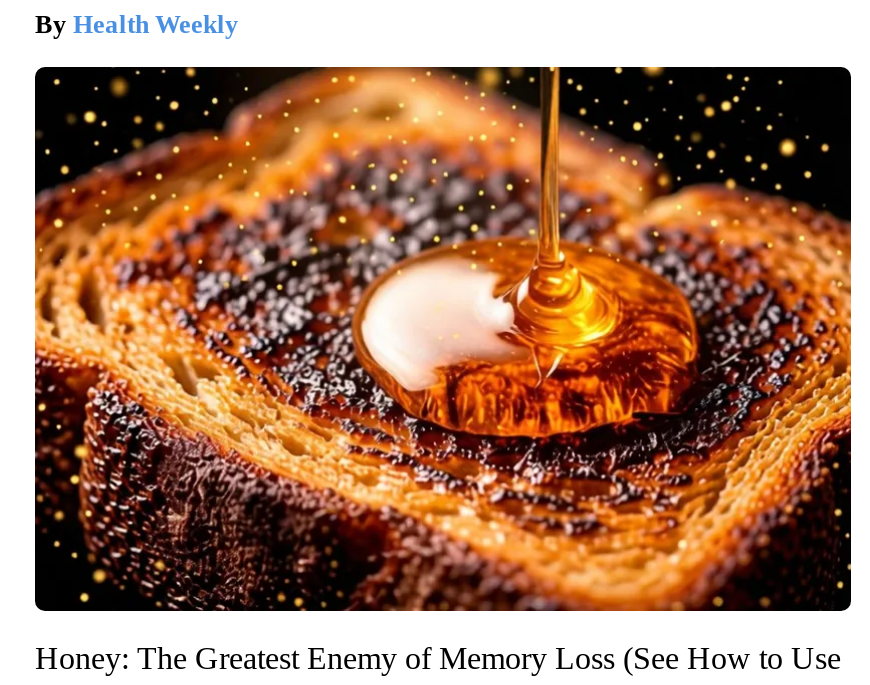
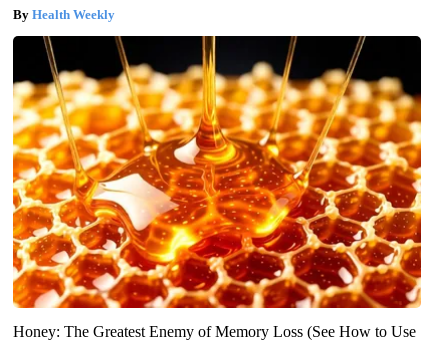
- [image]
+ [image]
